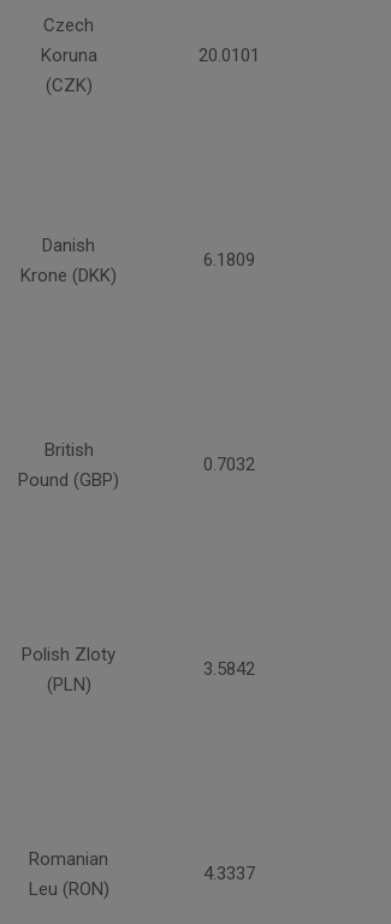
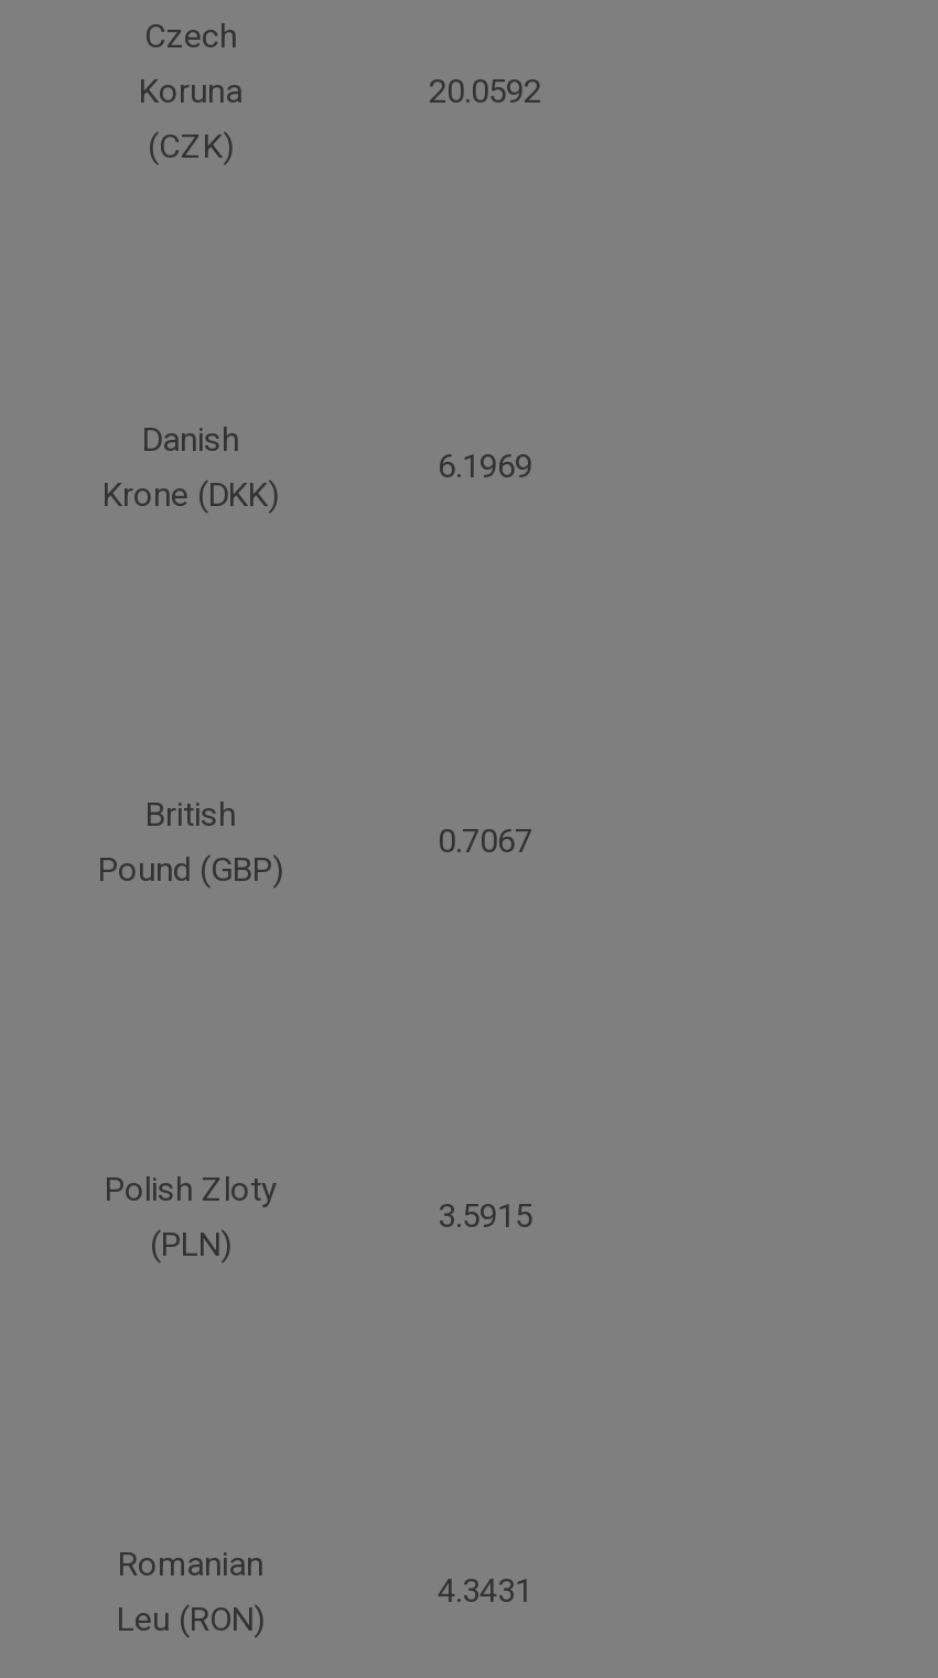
- 20.0101
+ 20.0592

- 6.1809
+ 6.1969

- 0.7032
+ 0.7067

- 3.5842
+ 3.5915

- 4.3337
+ 4.3431
